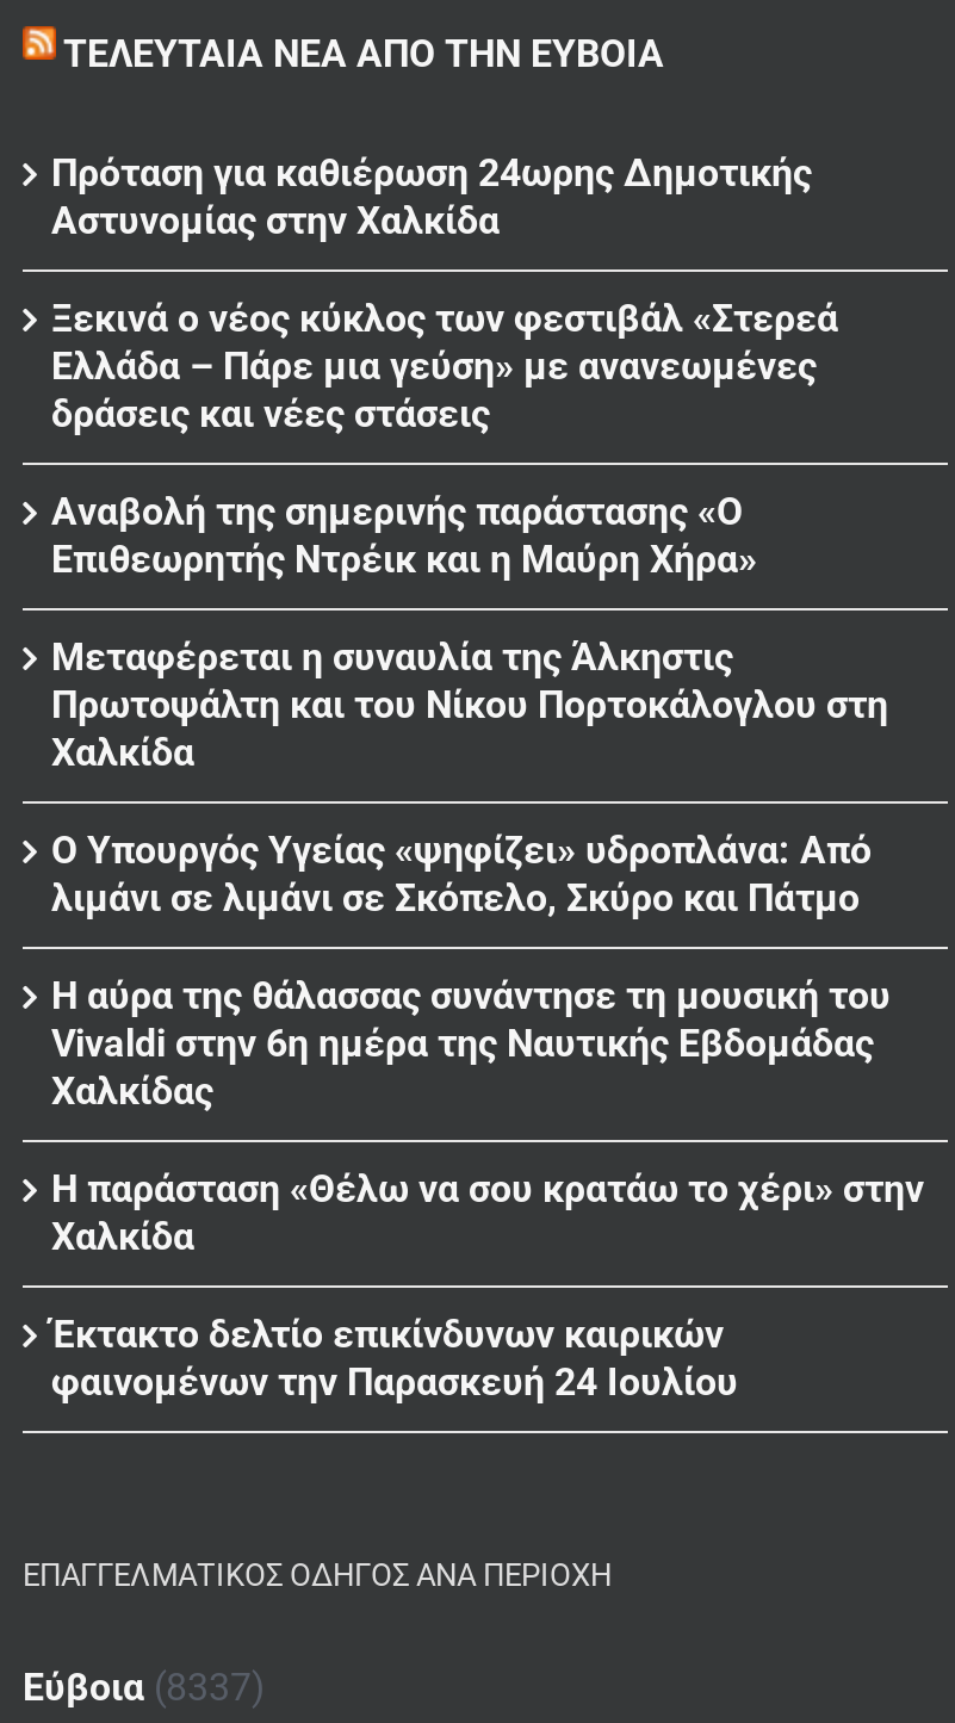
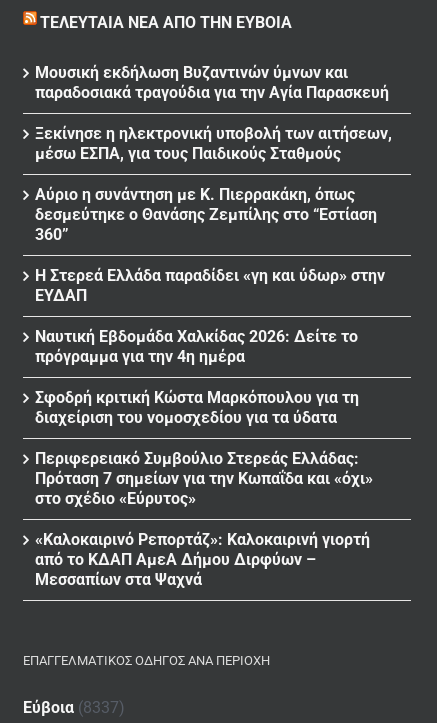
- Πρόταση για καθιέρωση 24ωρης Δημοτικής
- Αστυνομίας στην Χαλκίδα
+ Μουσική εκδήλωση Βυζαντινών ύμνων και
+ παραδοσιακά τραγούδια για την Αγία Παρασκευή

- Ξεκινά ο νέος κύκλος των φεστιβάλ «Στερεά
- Ελλάδα – Πάρε μια γεύση» με ανανεωμένες
- δράσεις και νέες στάσεις
+ Ξεκίνησε η ηλεκτρονική υποβολή των αιτήσεων,
+ μέσω ΕΣΠΑ, για τους Παιδικούς Σταθμούς

- Αναβολή της σημερινής παράστασης «Ο
- Επιθεωρητής Ντρέικ και η Μαύρη Χήρα»
+ Αύριο η συνάντηση με Κ. Πιερρακάκη, όπως
+ δεσμεύτηκε ο Θανάσης Ζεμπίλης στο “Εστίαση
+ 360”

- Μεταφέρεται η συναυλία της Άλκηστις
- Πρωτοψάλτη και του Νίκου Πορτοκάλογλου στη
- Χαλκίδα
+ Η Στερεά Ελλάδα παραδίδει «γη και ύδωρ» στην
+ ΕΥΔΑΠ

- Ο Υπουργός Υγείας «ψηφίζει» υδροπλάνα: Από
- λιμάνι σε λιμάνι σε Σκόπελο, Σκύρο και Πάτμο
+ Ναυτική Εβδομάδα Χαλκίδας 2026: Δείτε το
+ πρόγραμμα για την 4η ημέρα

- Η αύρα της θάλασσας συνάντησε τη μουσική του
- Vivaldi στην 6η ημέρα της Ναυτικής Εβδομάδας
- Χαλκίδας
+ Σφοδρή κριτική Κώστα Μαρκόπουλου για τη
+ διαχείριση του νομοσχεδίου για τα ύδατα

- Η παράσταση «Θέλω να σου κρατάω το χέρι» στην
- Χαλκίδα
+ Περιφερειακό Συμβούλιο Στερεάς Ελλάδας:
+ Πρόταση 7 σημείων για την Κωπαΐδα και «όχι»
+ στο σχέδιο «Εύρυτος»

- Έκτακτο δελτίο επικίνδυνων καιρικών
- φαινομένων την Παρασκευή 24 Ιουλίου
+ «Καλοκαιρινό Ρεπορτάζ»: Καλοκαιρινή γιορτή
+ από το ΚΔΑΠ ΑμεΑ Δήμου Διρφύων –
+ Μεσσαπίων στα Ψαχνά
